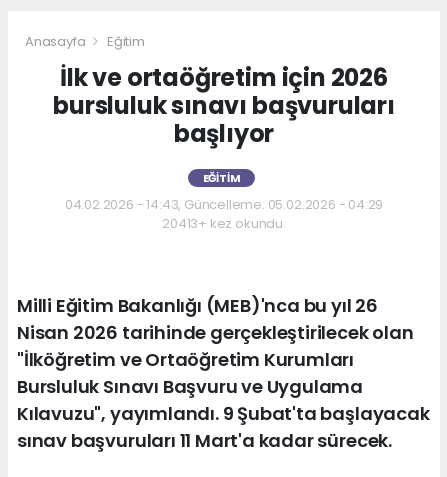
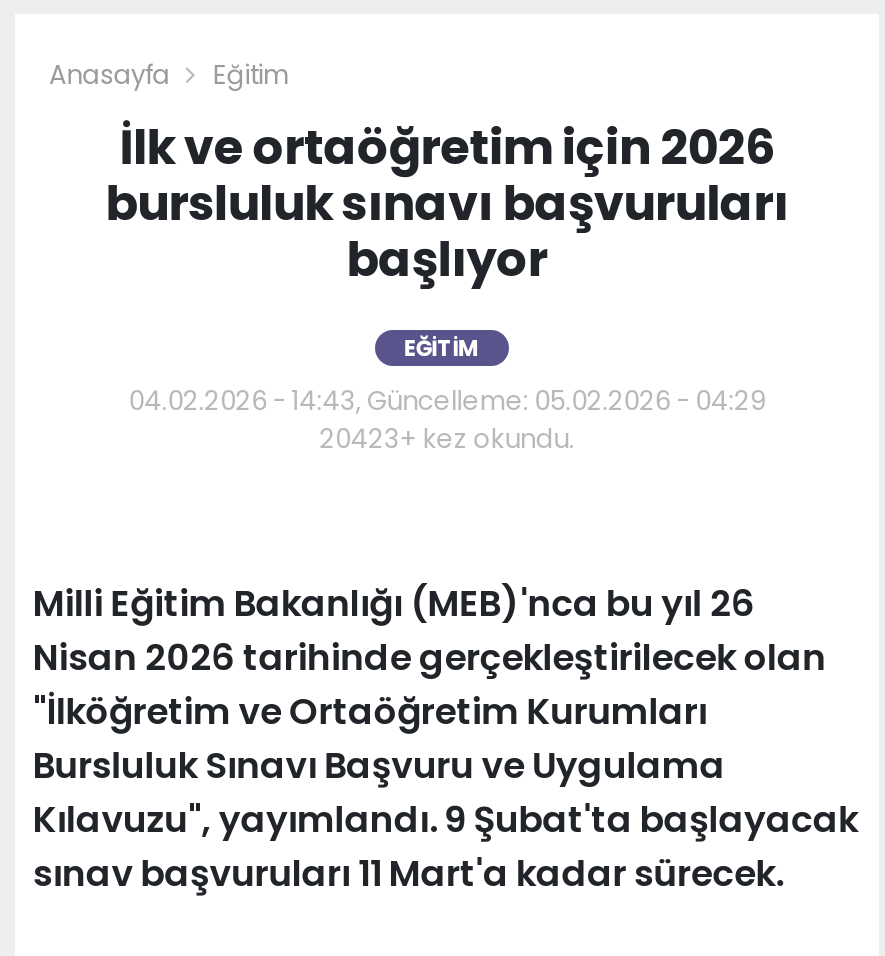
- 20413+ kez okundu.
+ 20423+ kez okundu.
